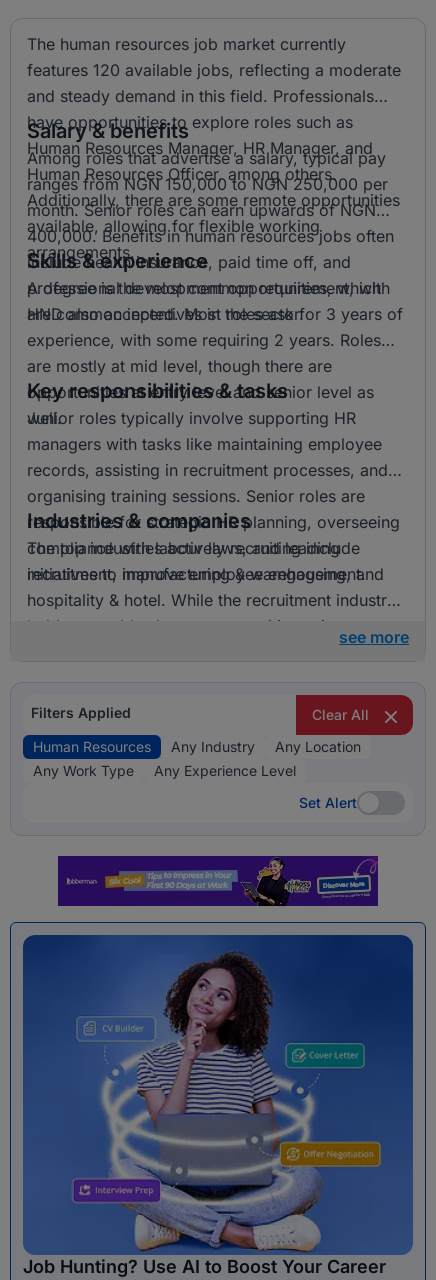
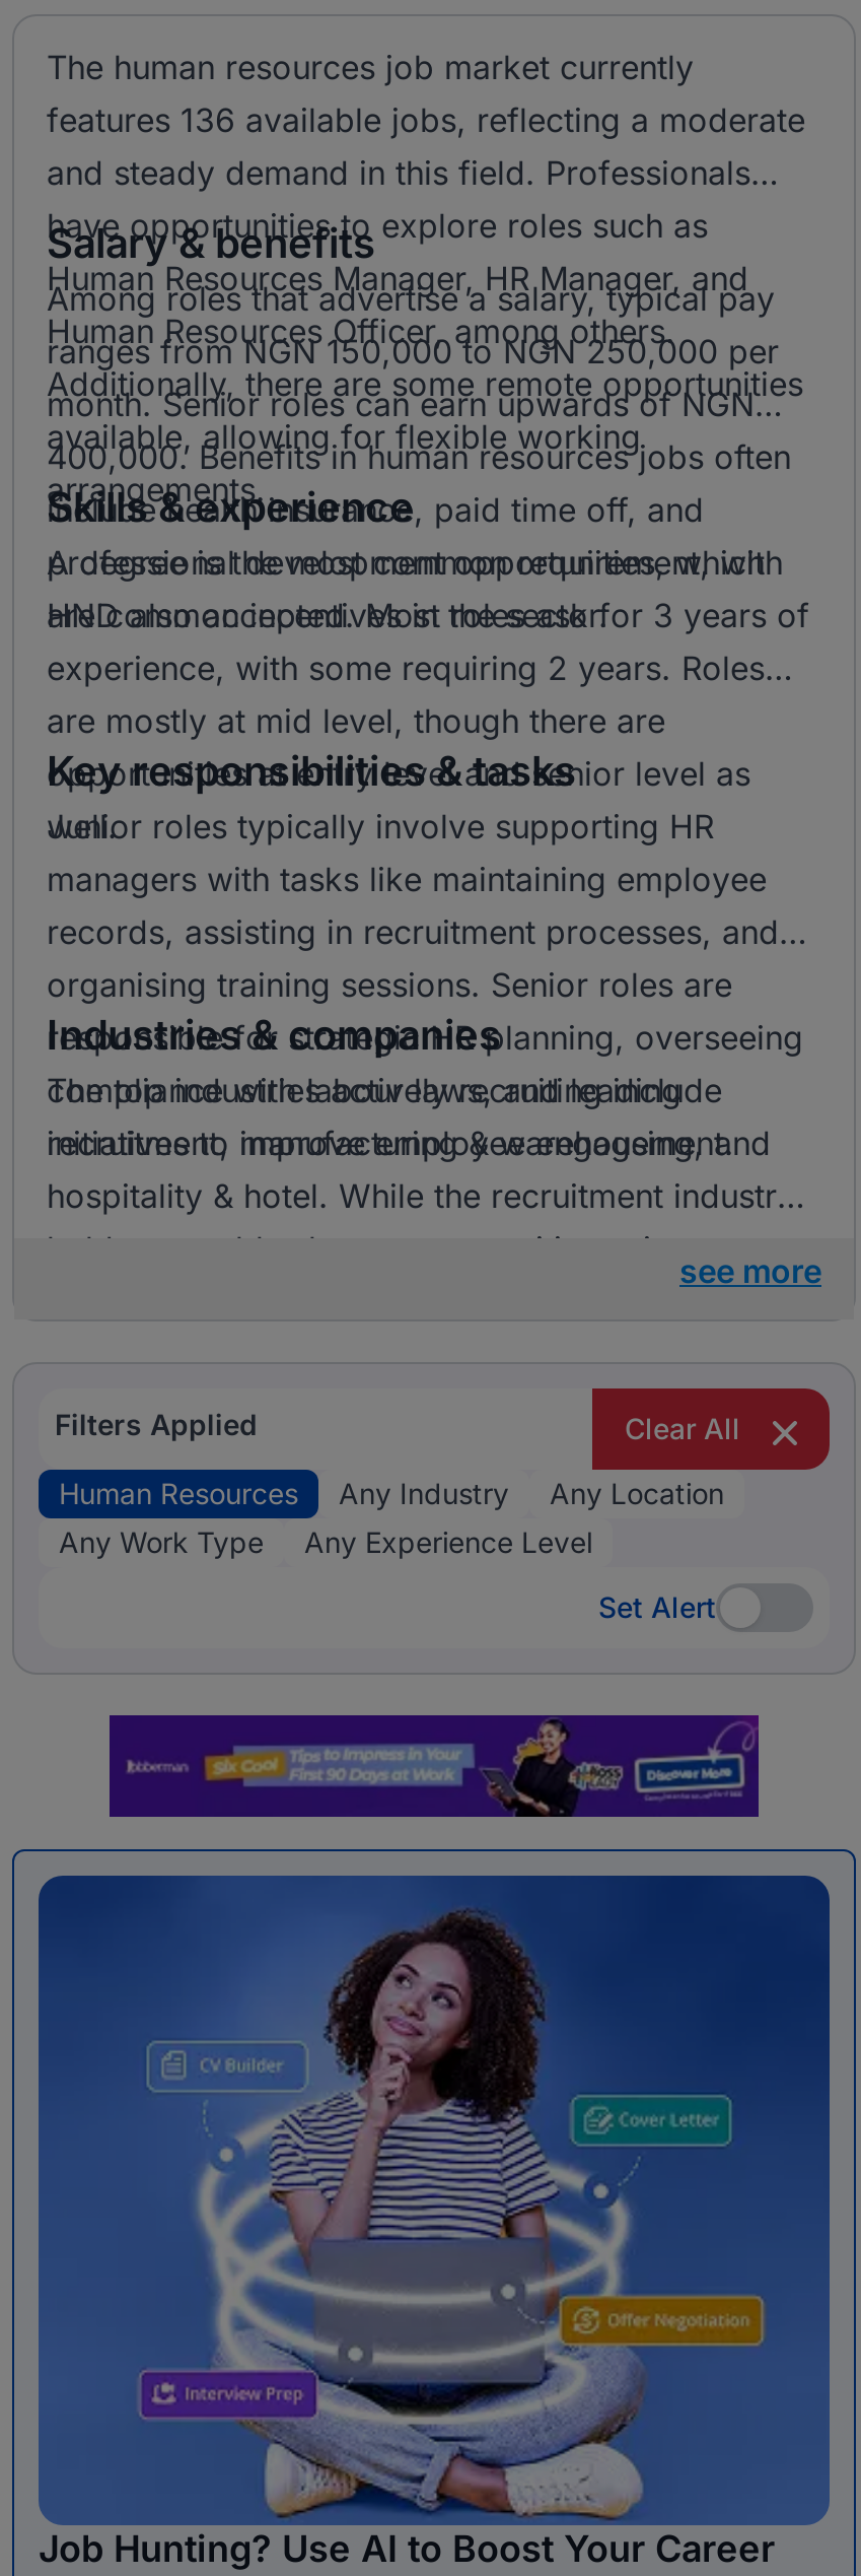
- features 120 available jobs, reflecting a moderate
+ features 136 available jobs, reflecting a moderate
